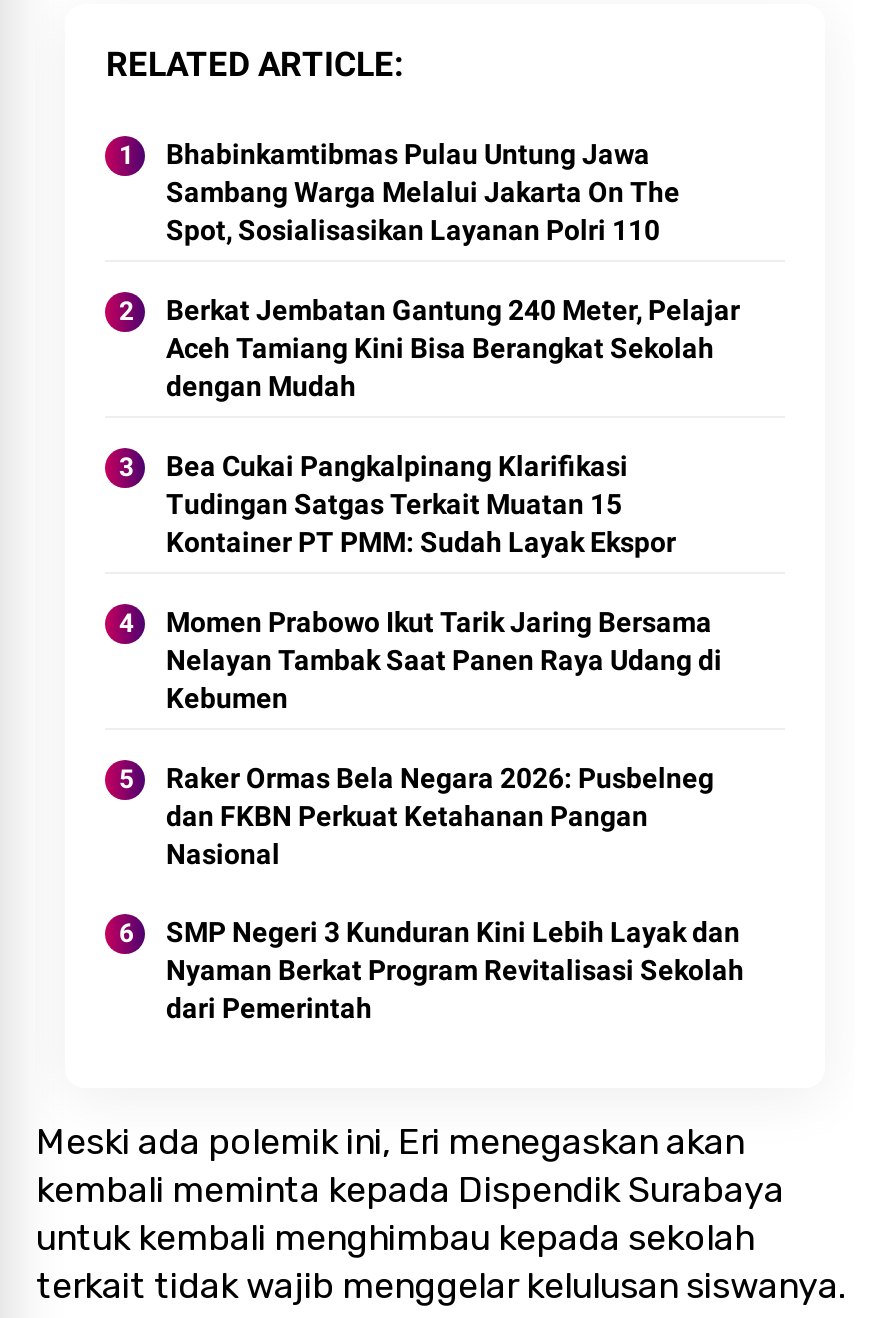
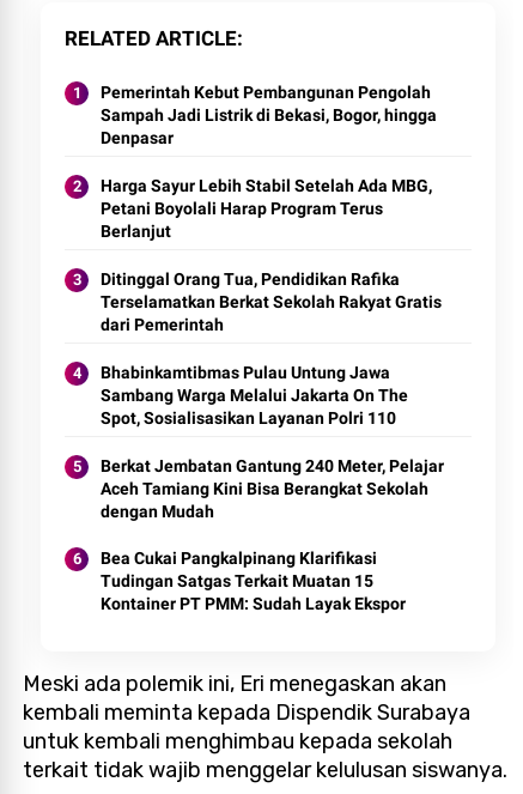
+ Pemerintah Kebut Pembangunan Pengolah
+ Sampah Jadi Listrik di Bekasi, Bogor, hingga
+ Denpasar
+ Harga Sayur Lebih Stabil Setelah Ada MBG,
+ Petani Boyolali Harap Program Terus
+ Berlanjut
+ Ditinggal Orang Tua, Pendidikan Rafika
+ Terselamatkan Berkat Sekolah Rakyat Gratis

moved down: Bhabinkamtibmas Pulau Untung Jawa | Sambang Warga Melalui Jakarta On The | Spot, Sosialisasikan Layanan Polri 110 | ... | Tudingan Satgas Terkait Muatan 15 | Kontainer PT PMM: Sudah Layak Ekspor

- Momen Prabowo Ikut Tarik Jaring Bersama
- Nelayan Tambak Saat Panen Raya Udang di
- Kebumen
- Raker Ormas Bela Negara 2026: Pusbelneg
- dan FKBN Perkuat Ketahanan Pangan
- Nasional
- SMP Negeri 3 Kunduran Kini Lebih Layak dan
- Nyaman Berkat Program Revitalisasi Sekolah

moved up: dari Pemerintah
